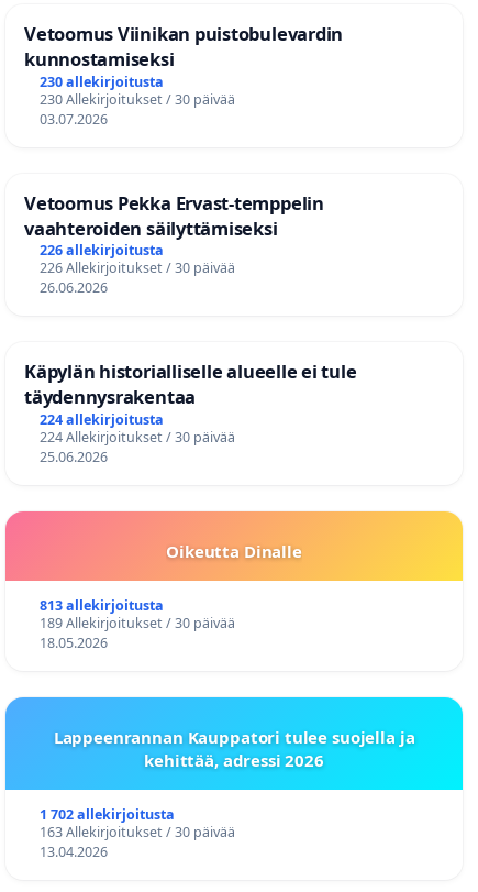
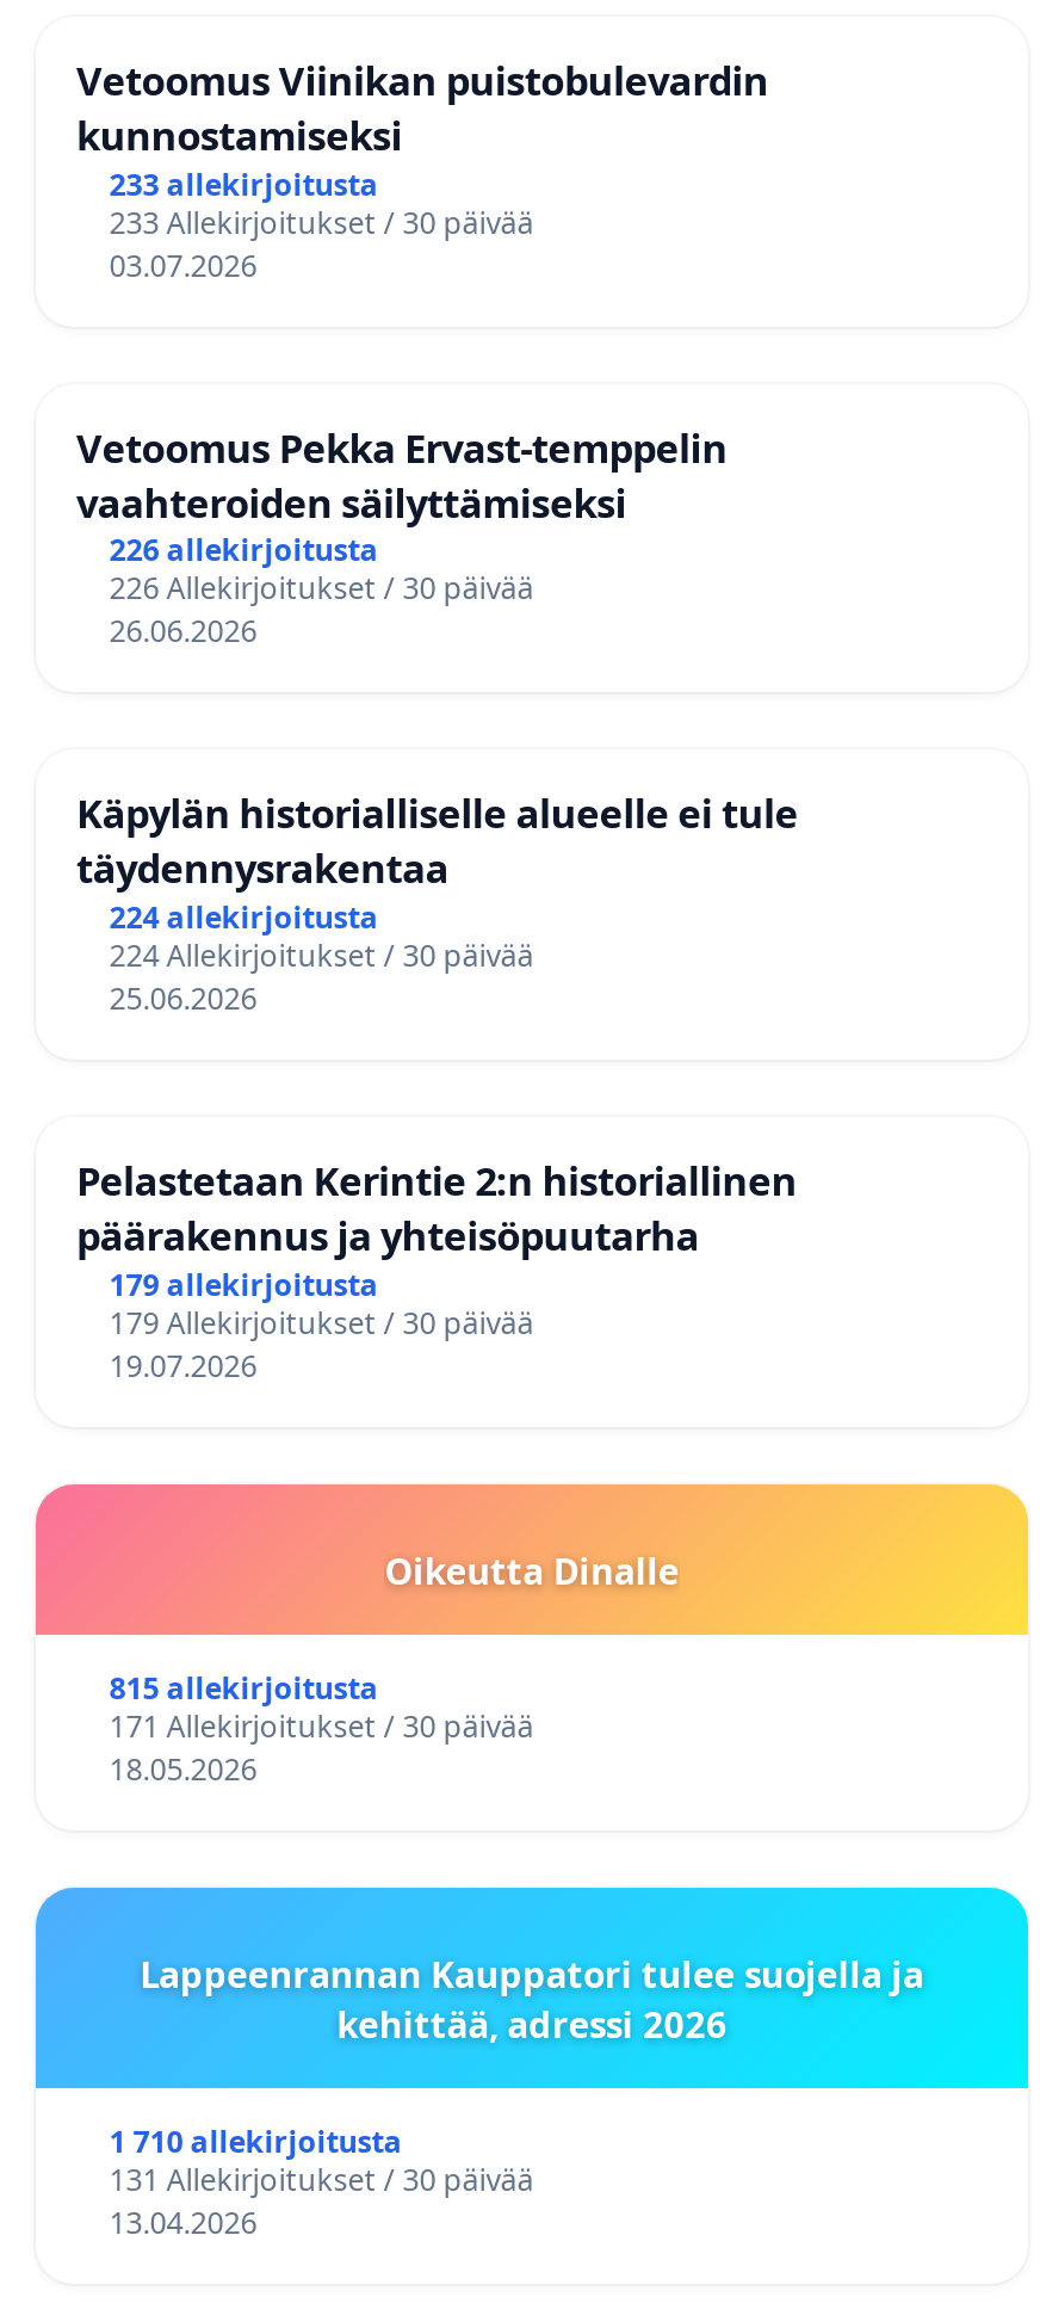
- 230 allekirjoitusta
+ 233 allekirjoitusta

- 230 Allekirjoitukset / 30 päivää
+ 233 Allekirjoitukset / 30 päivää

+ Pelastetaan Kerintie 2:n historiallinen
+ päärakennus ja yhteisöpuutarha
+ 179 allekirjoitusta
+ 179 Allekirjoitukset / 30 päivää
+ 19.07.2026

- 813 allekirjoitusta
+ 815 allekirjoitusta

- 189 Allekirjoitukset / 30 päivää
+ 171 Allekirjoitukset / 30 päivää

- 1 702 allekirjoitusta
+ 1 710 allekirjoitusta

- 163 Allekirjoitukset / 30 päivää
+ 131 Allekirjoitukset / 30 päivää
